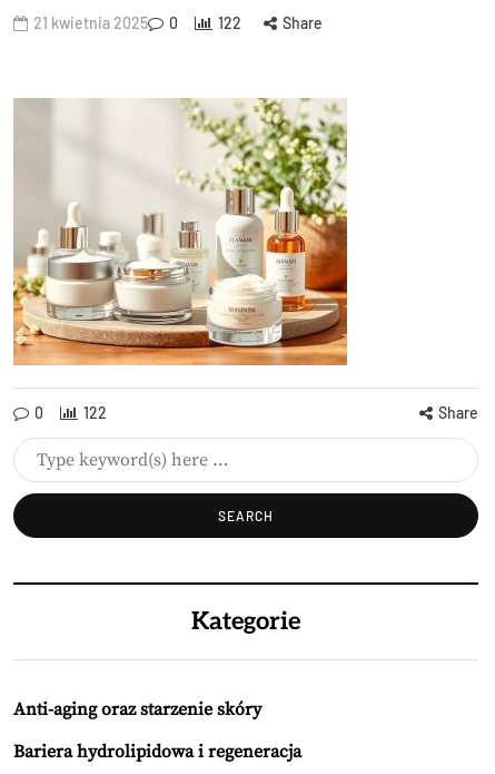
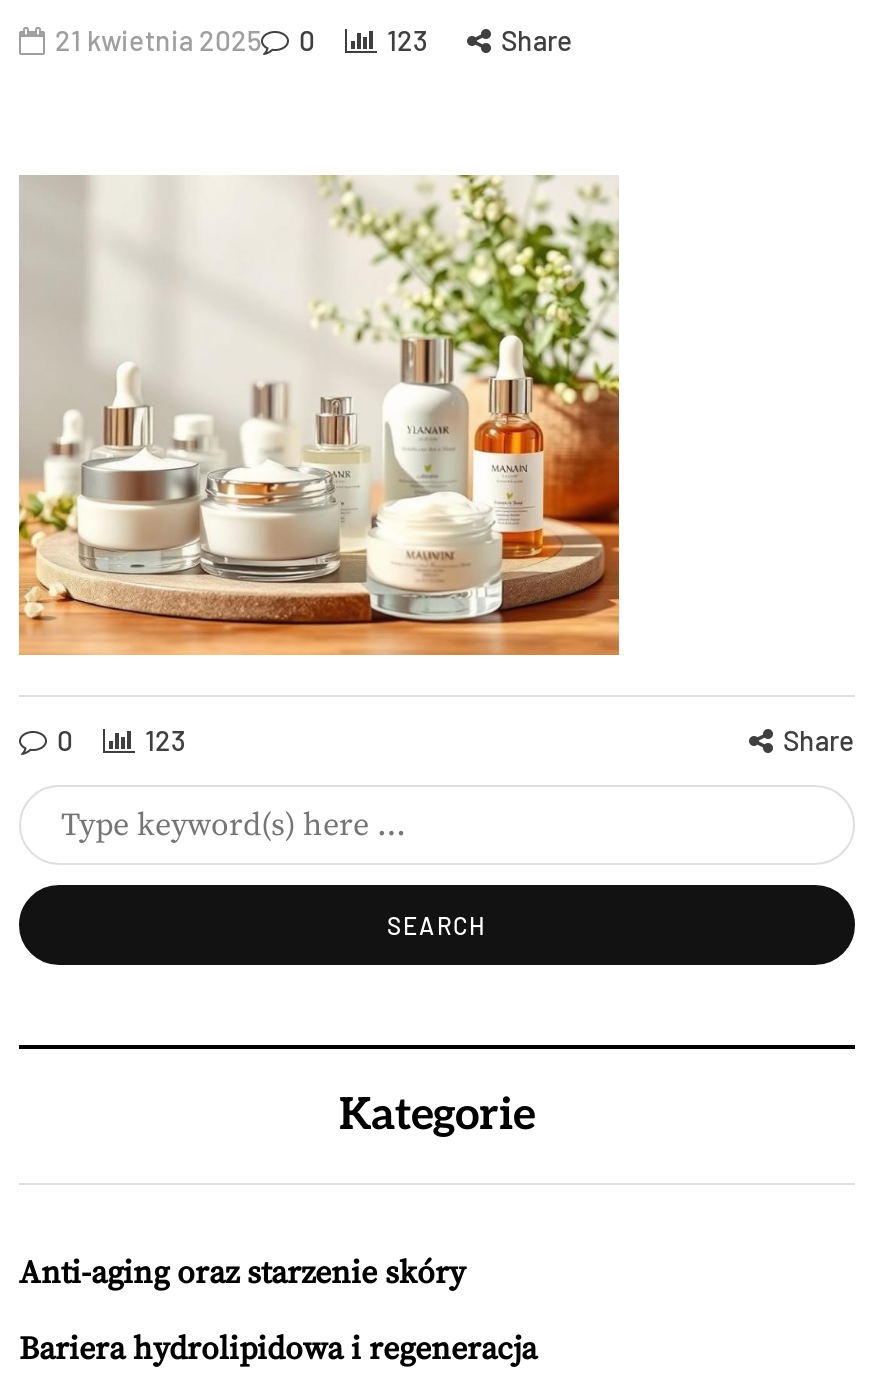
- 122
+ 123

- 122
+ 123
